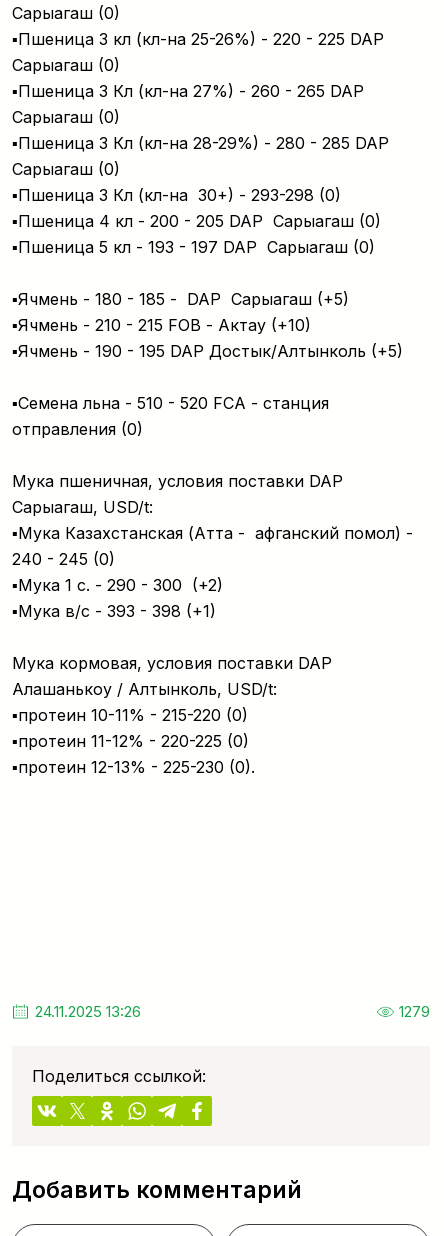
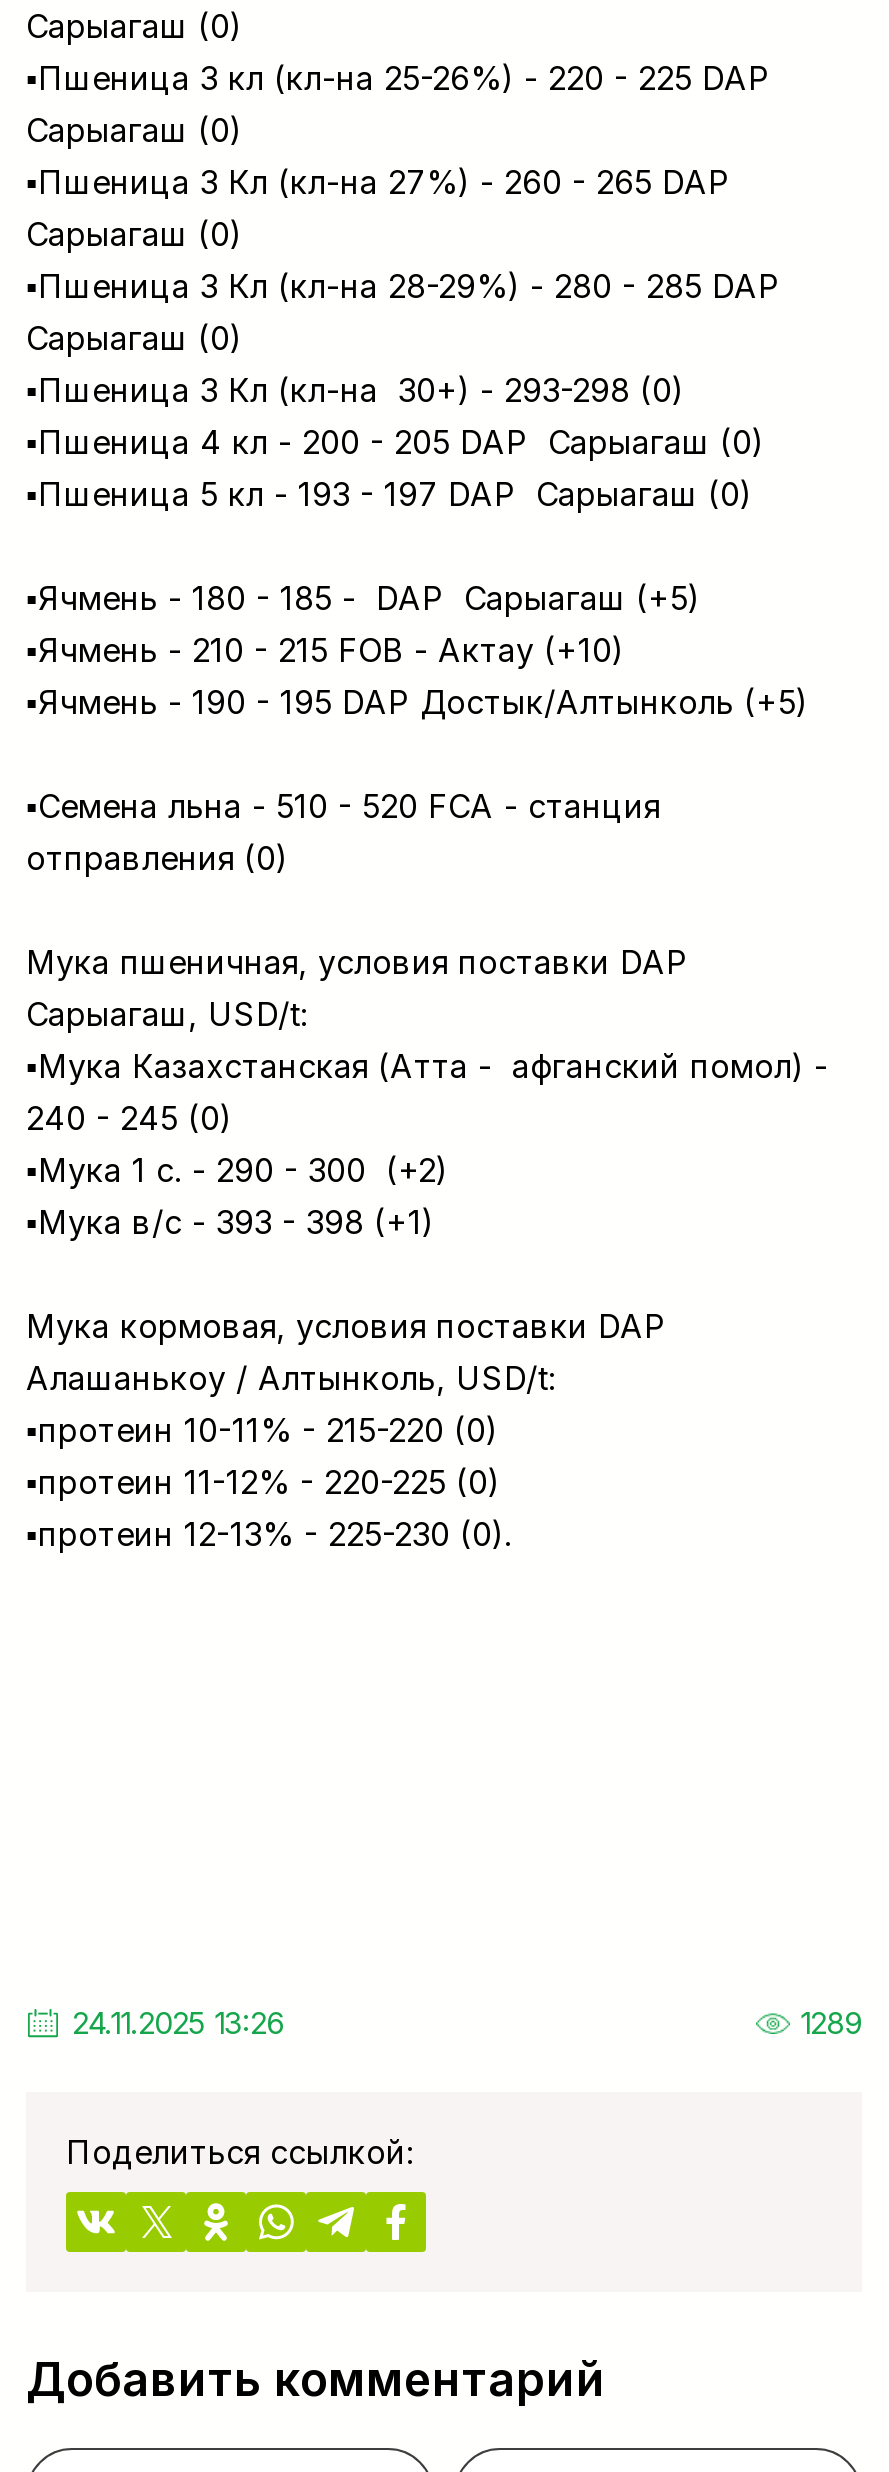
- 1279
+ 1289
